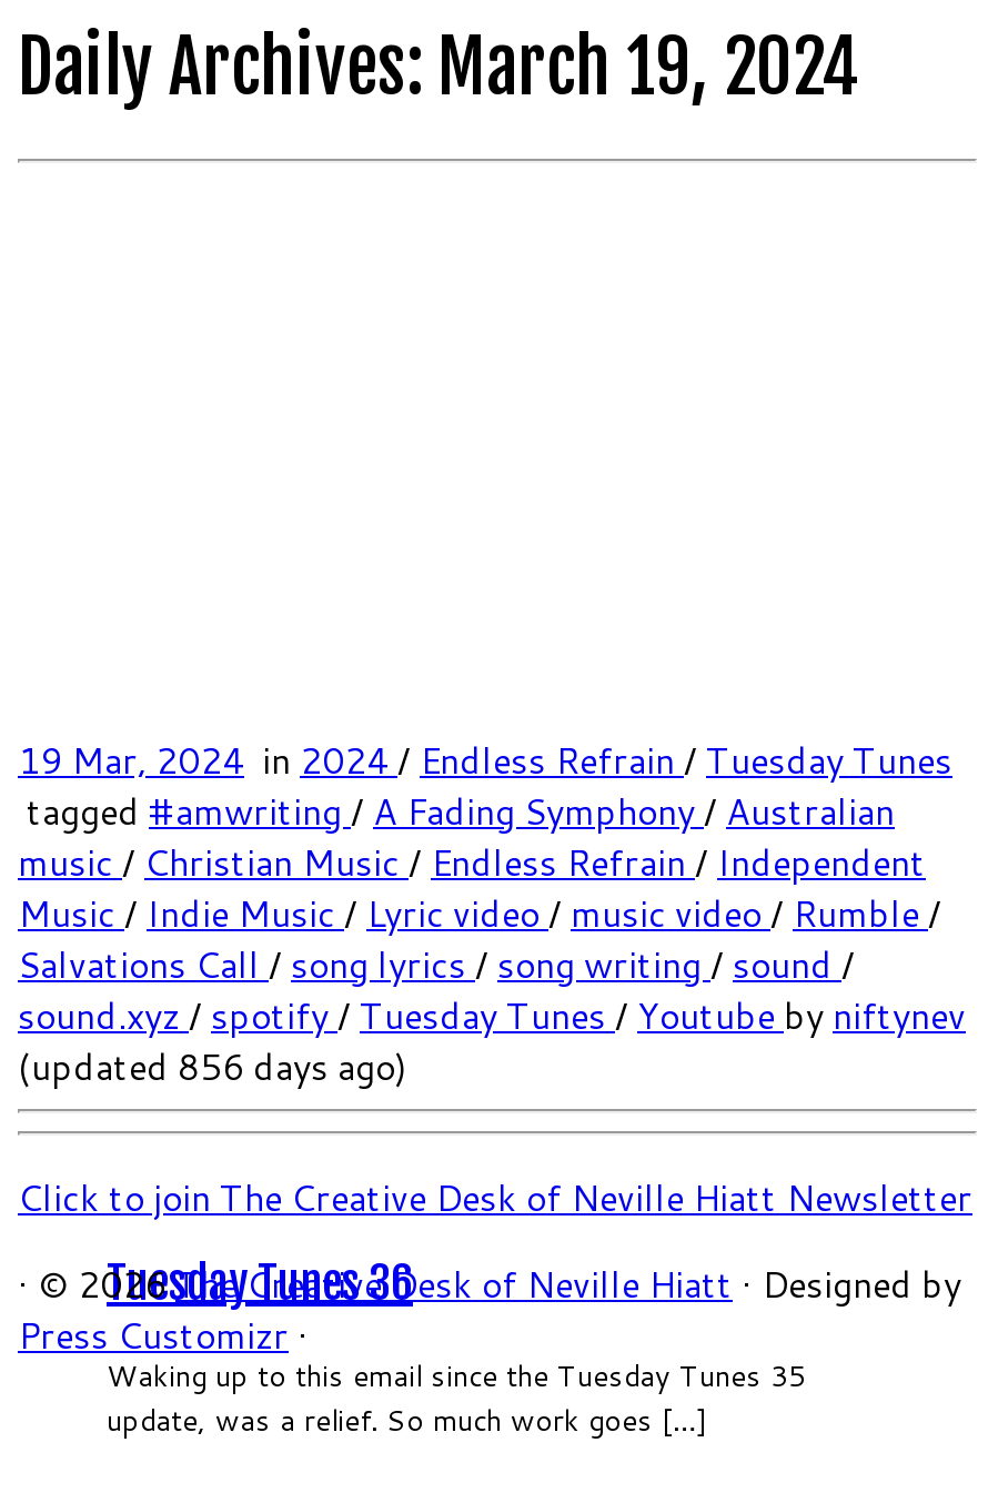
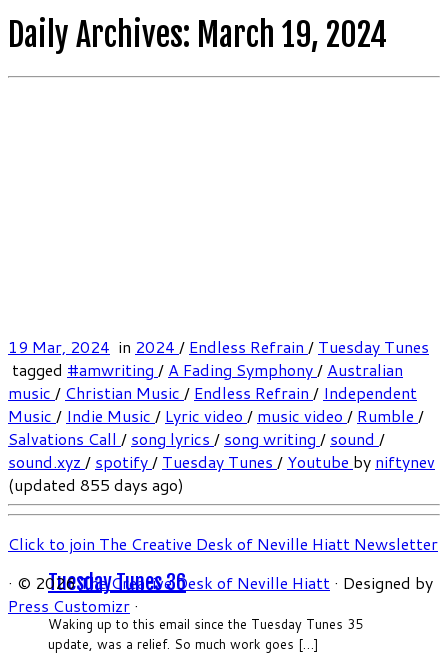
- (updated 856 days ago)
+ (updated 855 days ago)
